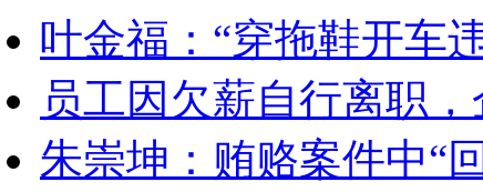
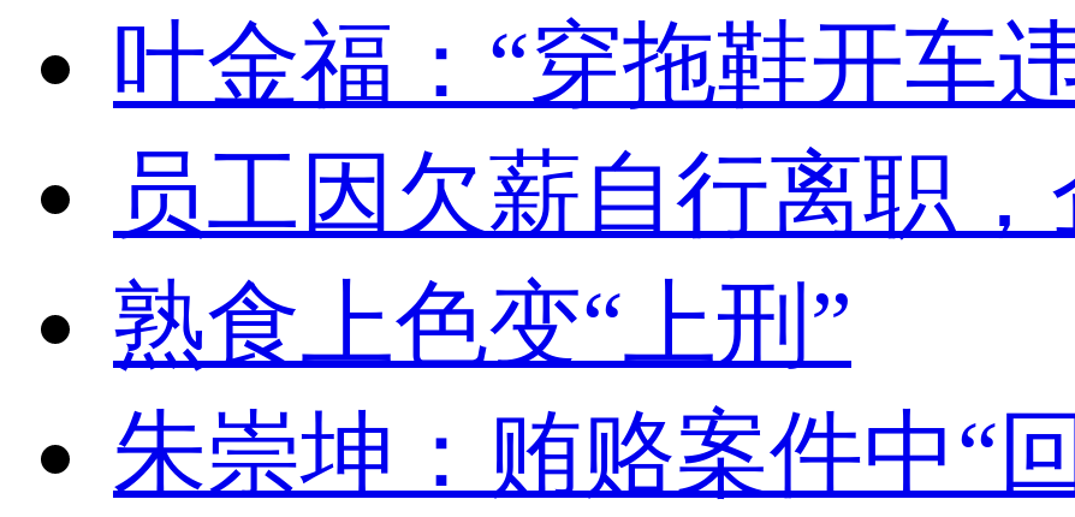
+ 熟食上色变“上刑”
